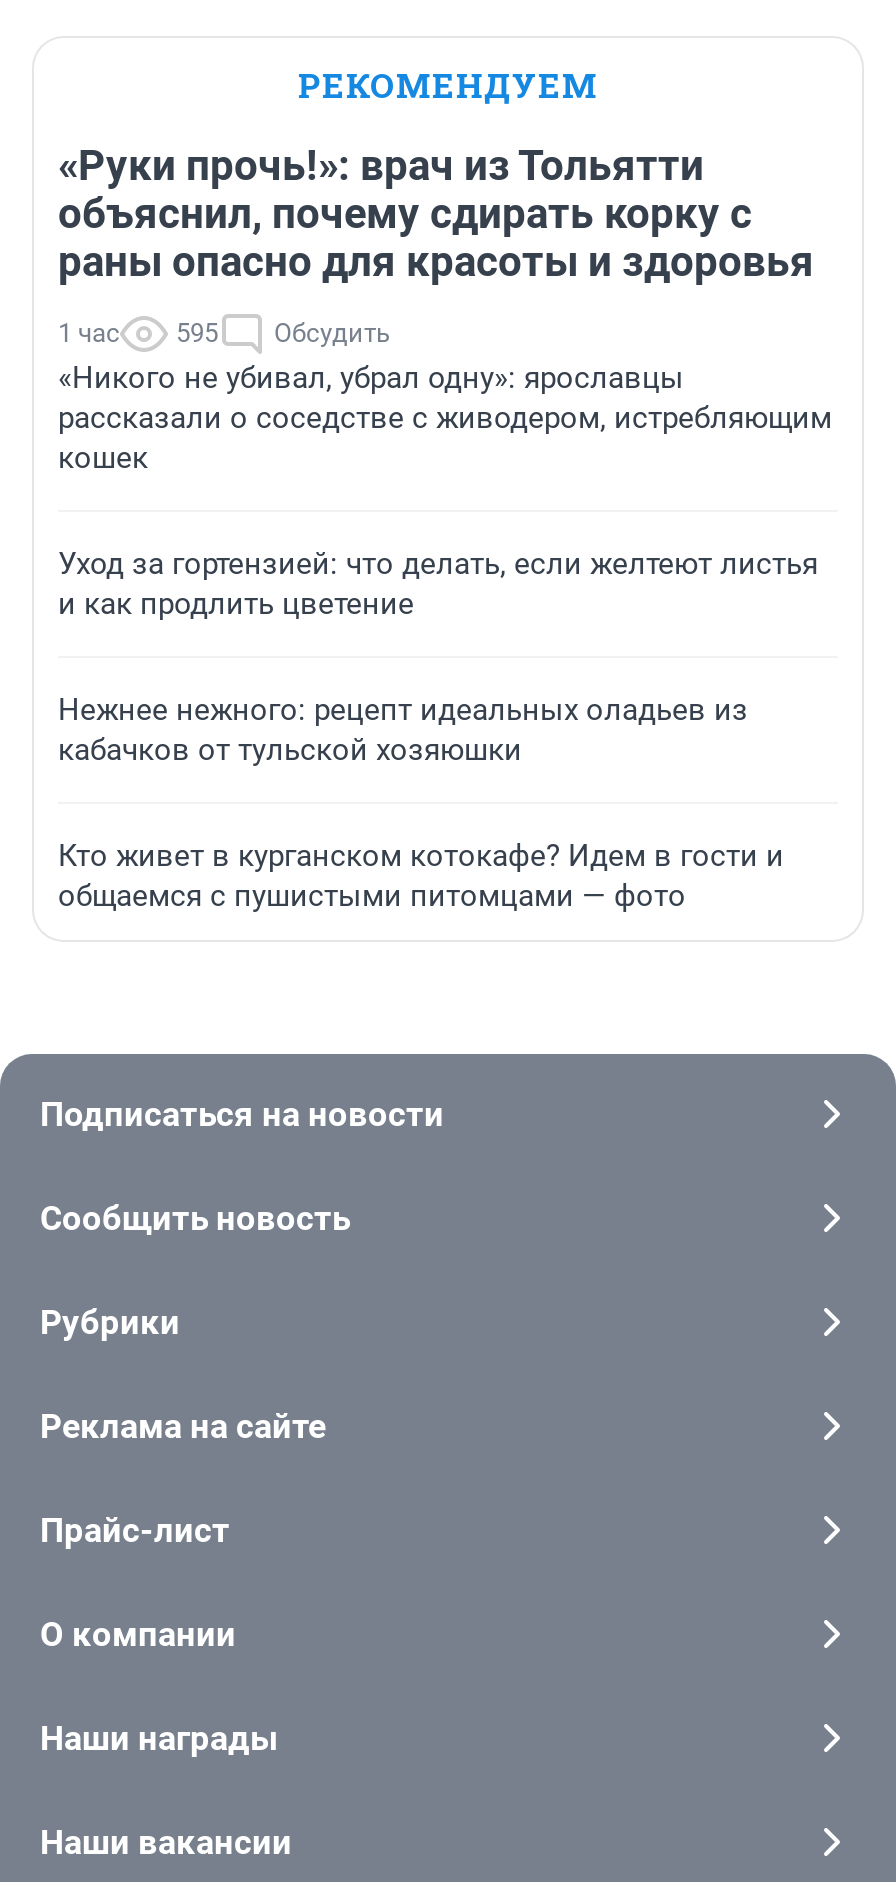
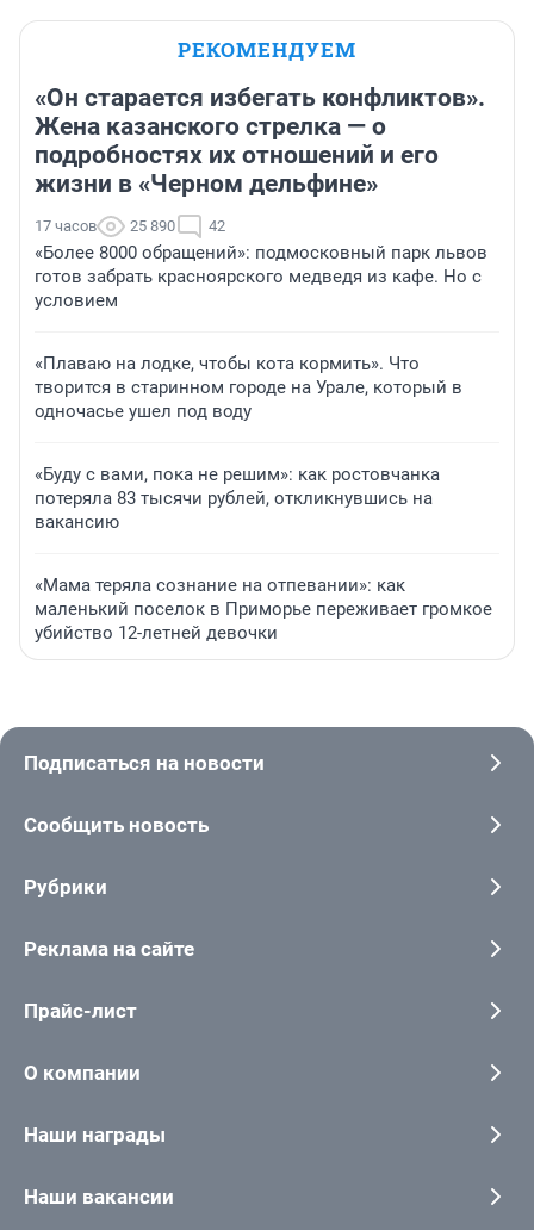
- «Руки прочь!»: врач из Тольятти
- объяснил, почему сдирать корку с
- раны опасно для красоты и здоровья
+ «Он старается избегать конфликтов».
+ Жена казанского стрелка — о
+ подробностях их отношений и его
+ жизни в «Черном дельфине»

- 1 час
- 595
- Обсудить
- «Никого не убивал, убрал одну»: ярославцы
- рассказали о соседстве с живодером, истребляющим
- кошек
+ 17 часов
+ 25 890
+ 42
+ «Более 8000 обращений»: подмосковный парк львов
+ готов забрать красноярского медведя из кафе. Но с
+ условием

- Уход за гортензией: что делать, если желтеют листья
- и как продлить цветение
+ «Плаваю на лодке, чтобы кота кормить». Что
+ творится в старинном городе на Урале, который в
+ одночасье ушел под воду

- Нежнее нежного: рецепт идеальных оладьев из
- кабачков от тульской хозяюшки
+ «Буду с вами, пока не решим»: как ростовчанка
+ потеряла 83 тысячи рублей, откликнувшись на
+ вакансию

- Кто живет в курганском котокафе? Идем в гости и
- общаемся с пушистыми питомцами — фото
+ «Мама теряла сознание на отпевании»: как
+ маленький поселок в Приморье переживает громкое
+ убийство 12-летней девочки
